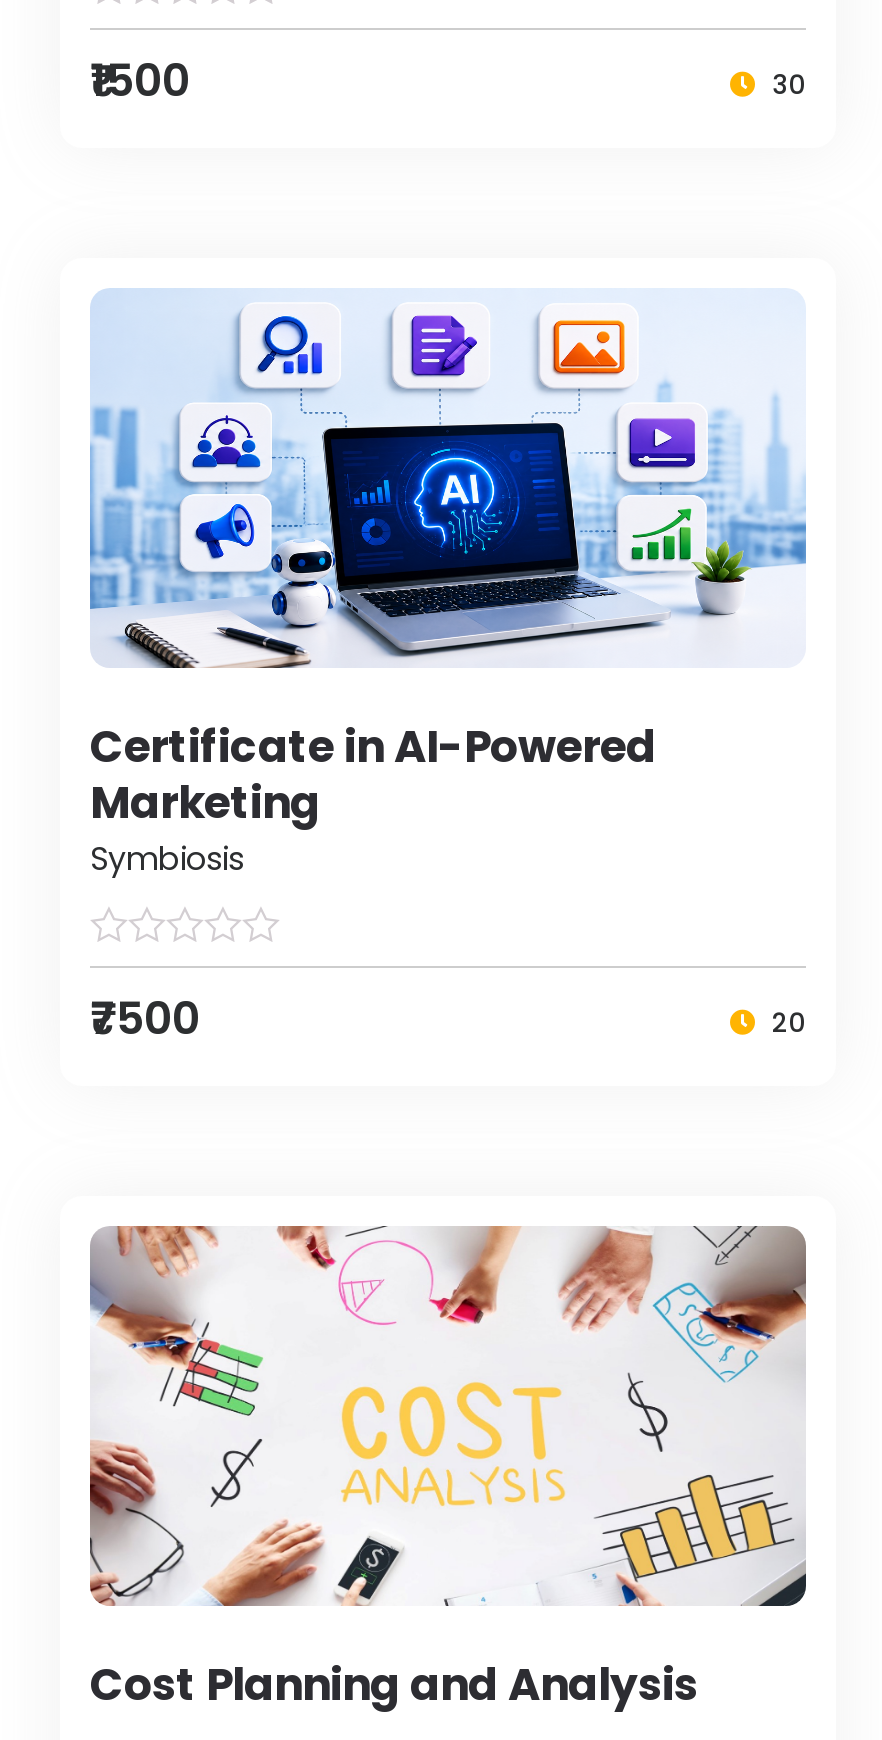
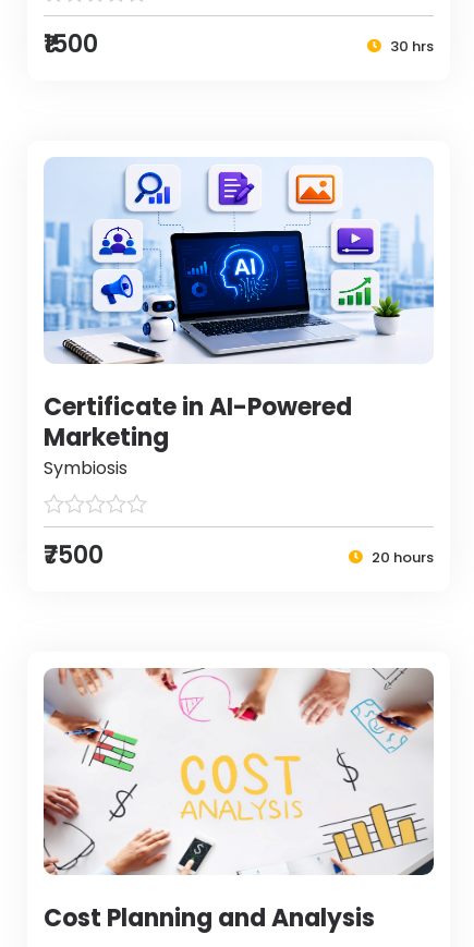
- 30
+ 30 hrs

- 20
+ 20 hours
